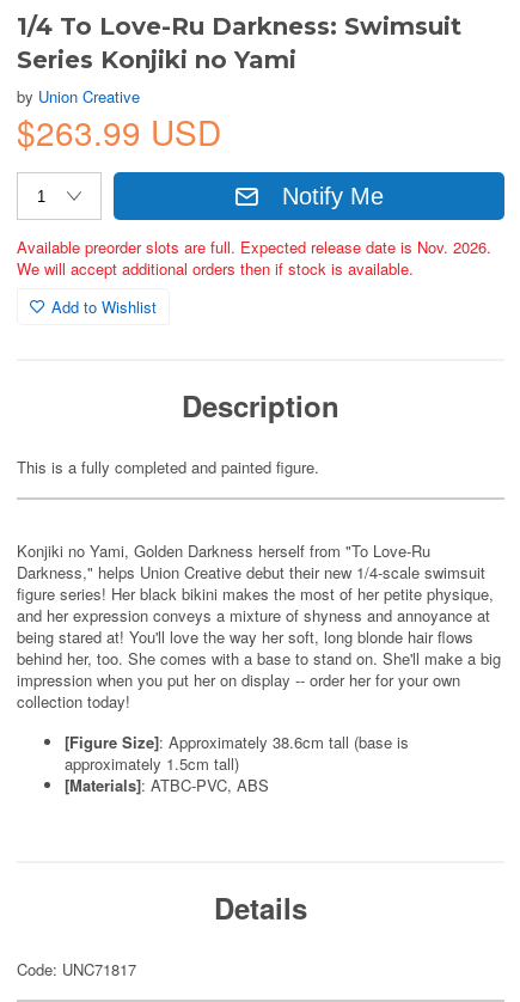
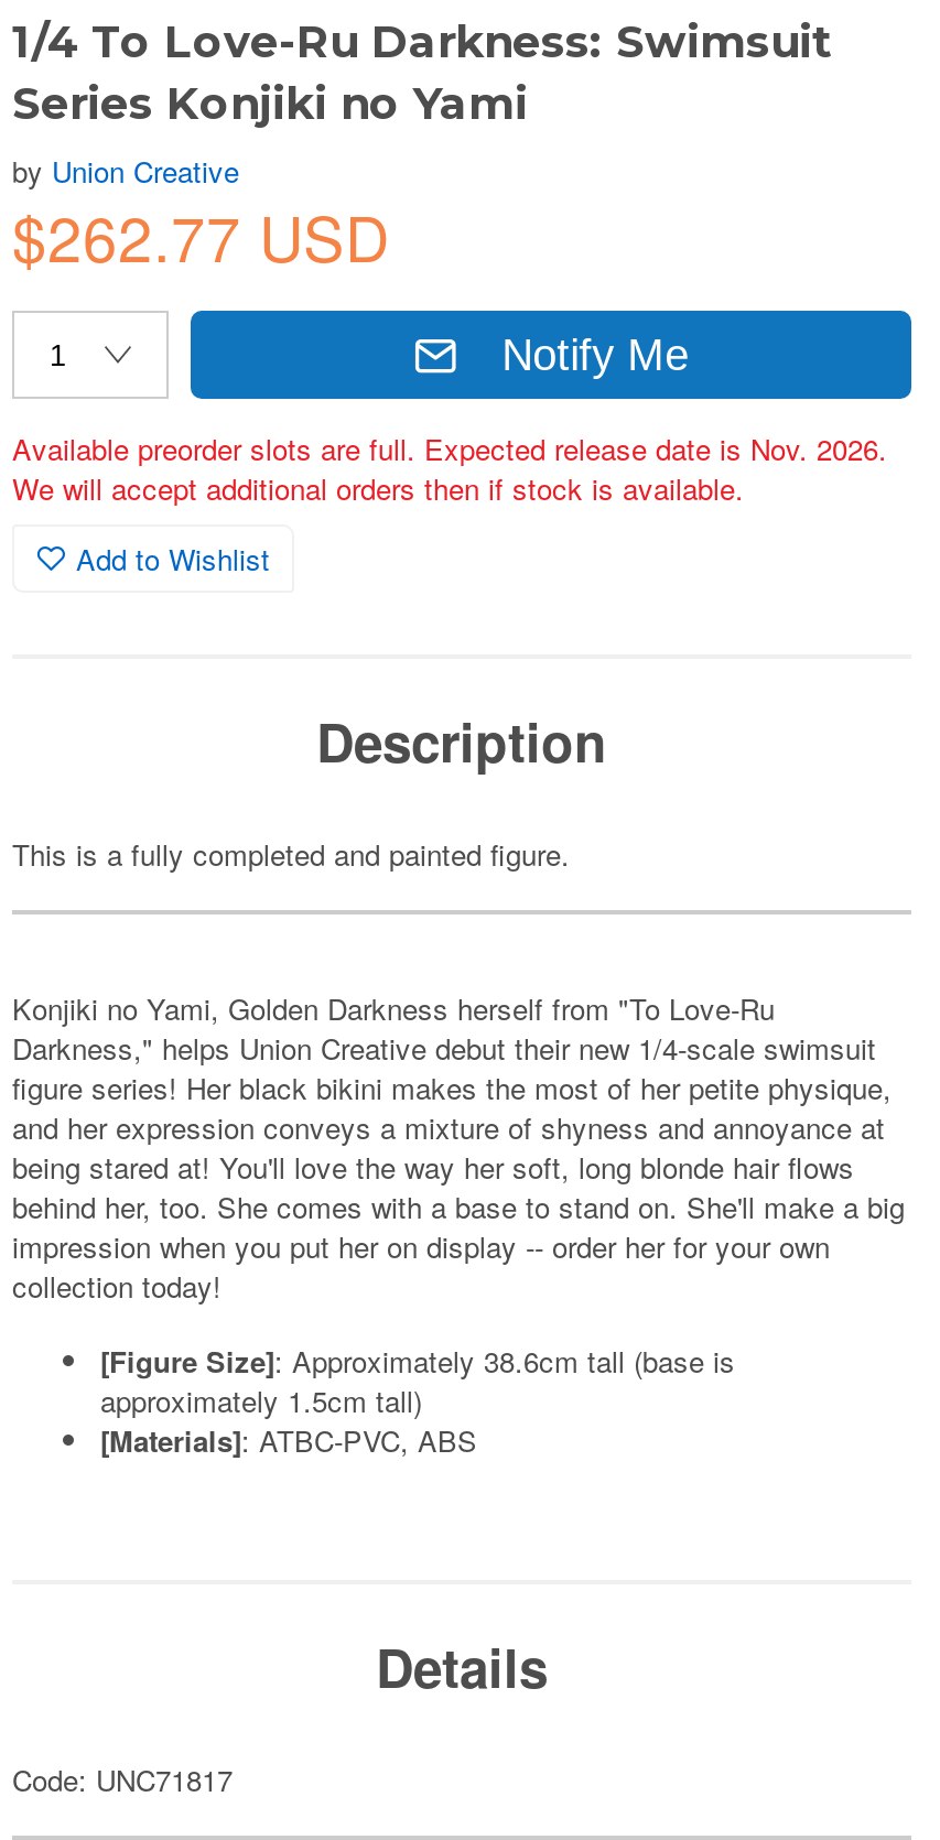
- $263.99 USD
+ $262.77 USD
